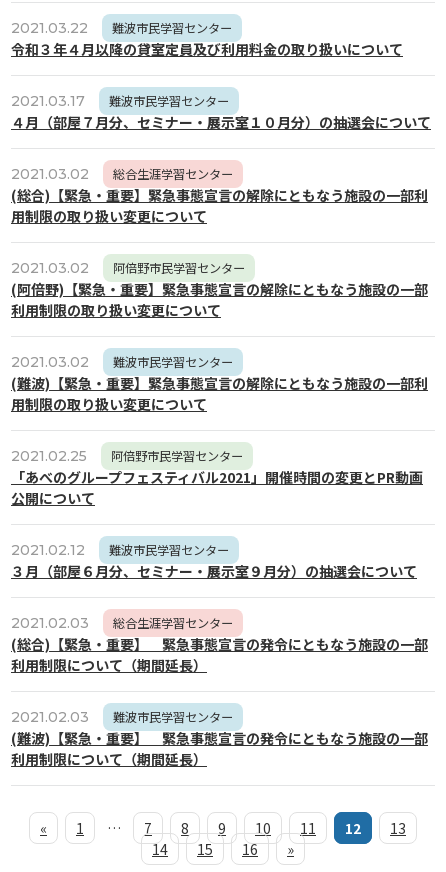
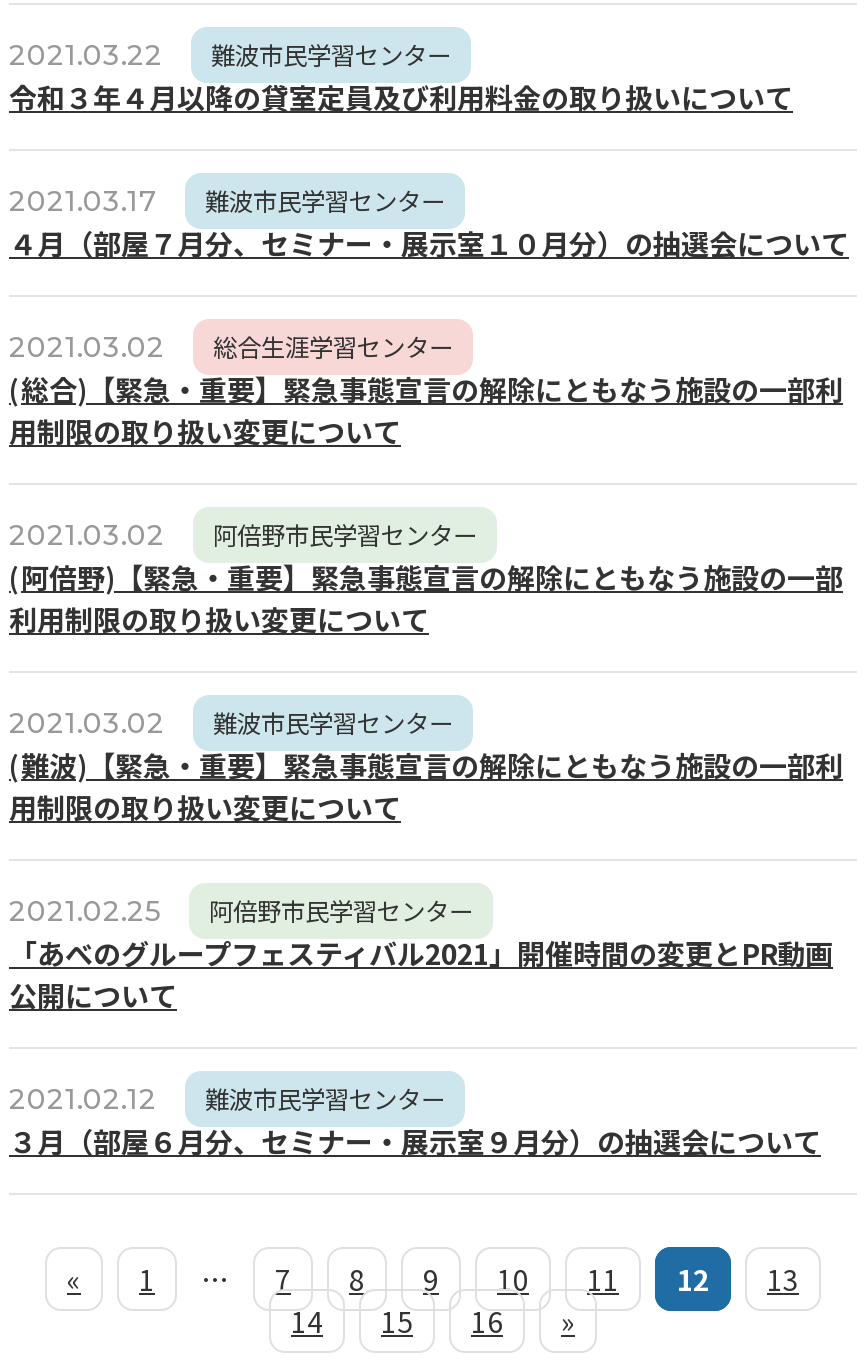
- 2021.02.03
- 総合生涯学習センター
- (総合)【緊急・重要】 緊急事態宣言の発令にともなう施設の一部
- 利用制限について（期間延長）
- 2021.02.03
- 難波市民学習センター
- (難波)【緊急・重要】 緊急事態宣言の発令にともなう施設の一部
- 利用制限について（期間延長）
